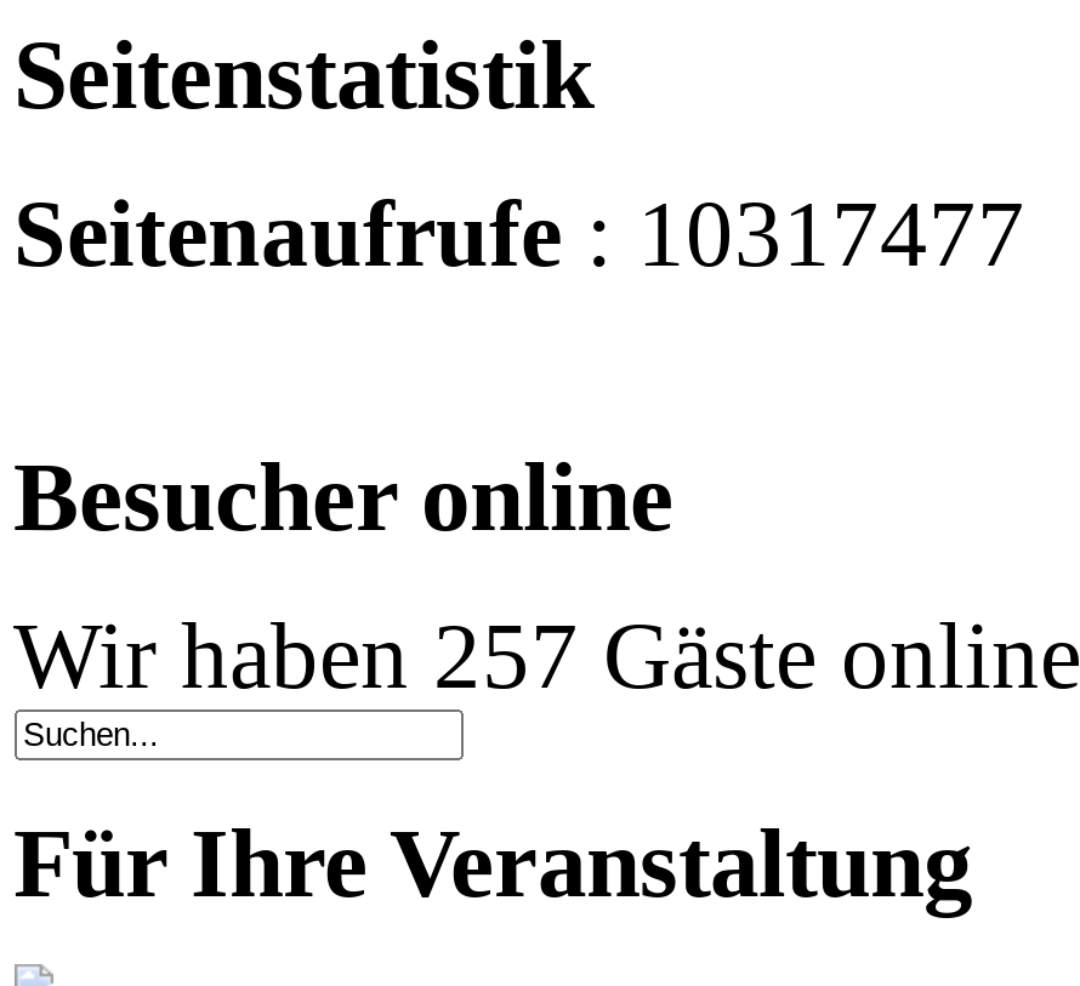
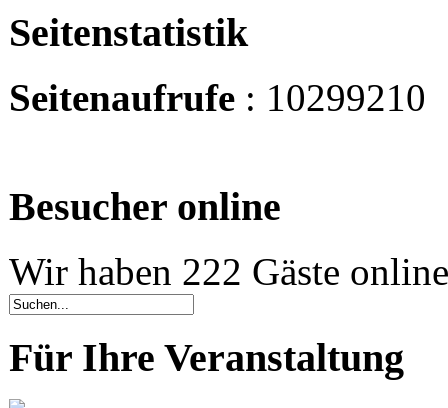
- Seitenaufrufe: 10317477
+ Seitenaufrufe: 10299210

- Wir haben 257 Gäste online
+ Wir haben 222 Gäste online
